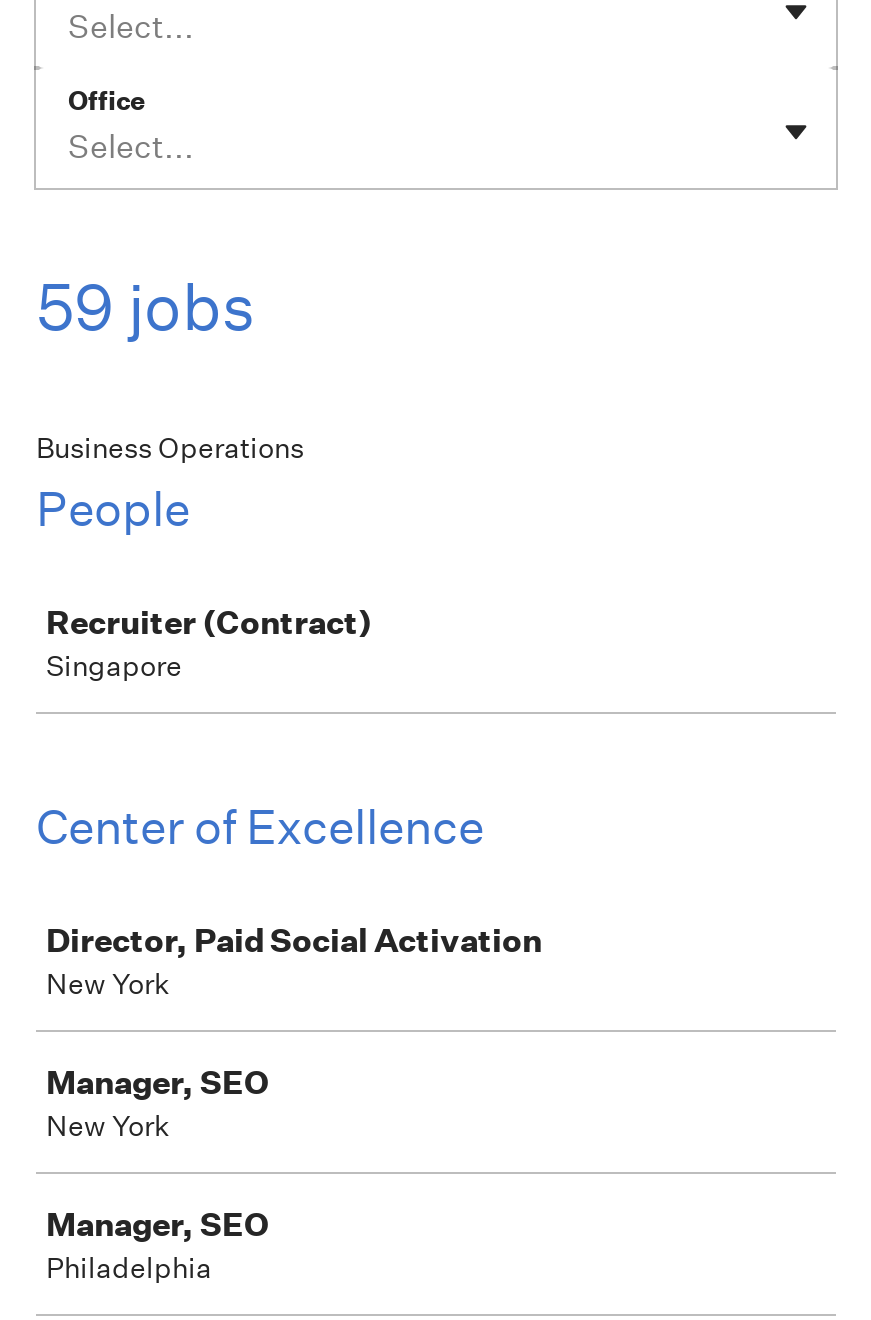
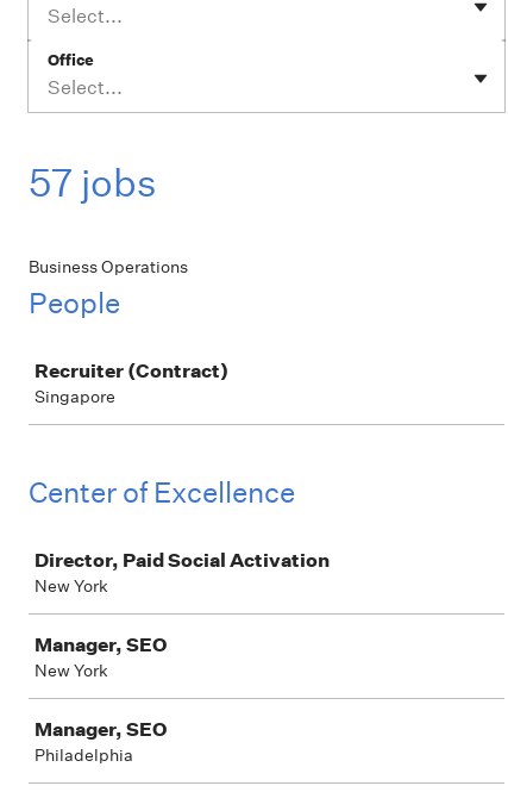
- 59 jobs
+ 57 jobs
